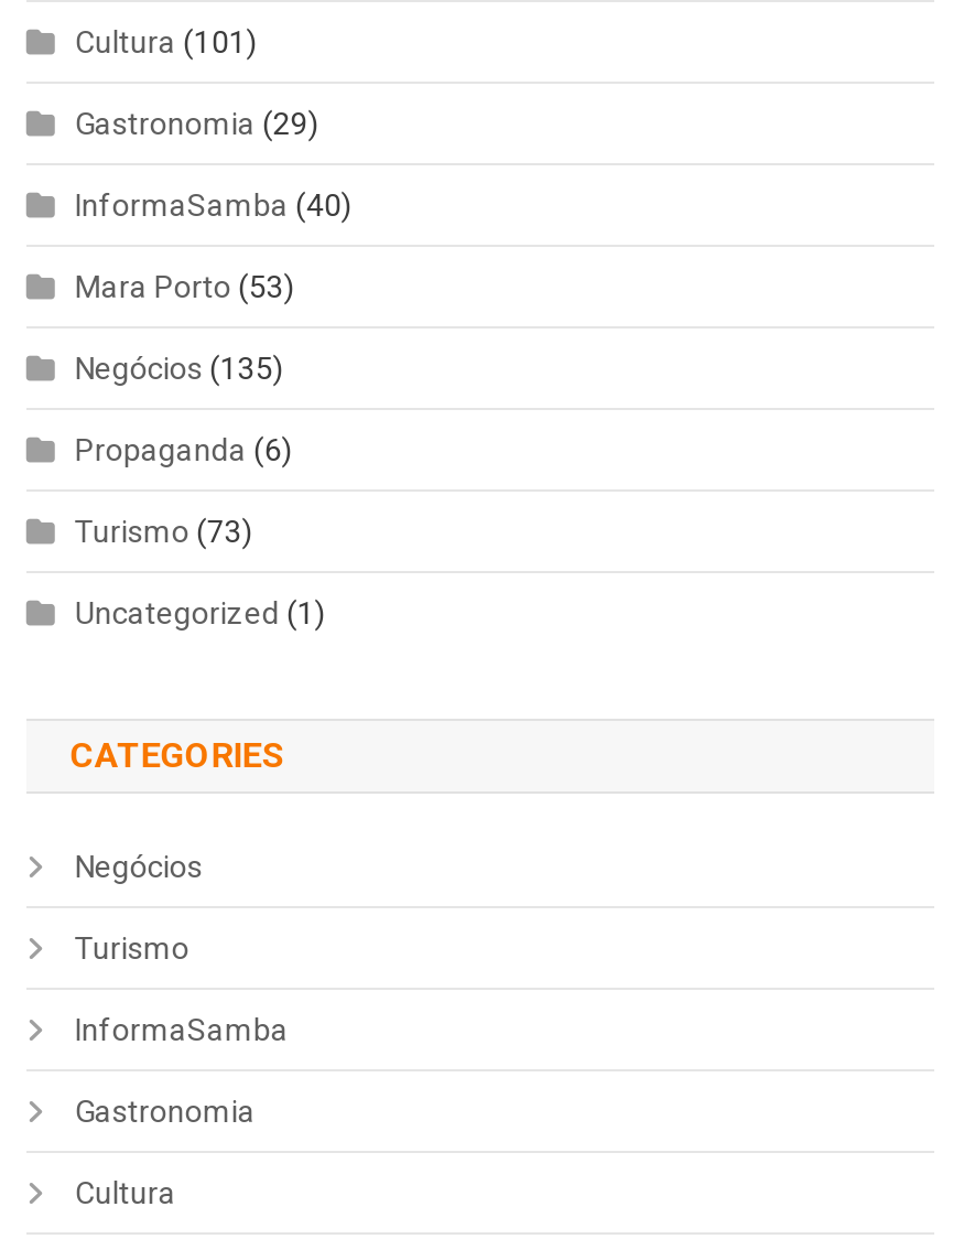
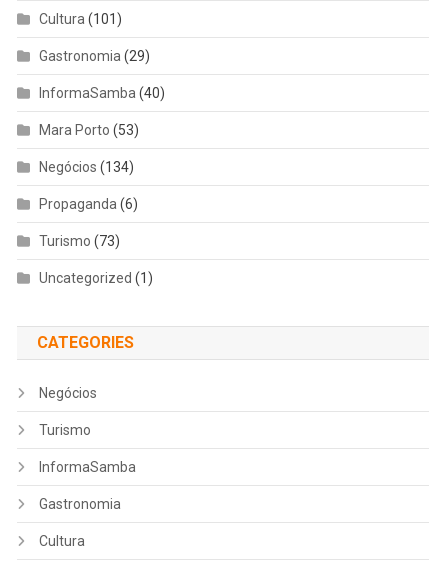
- Negócios (135)
+ Negócios (134)
